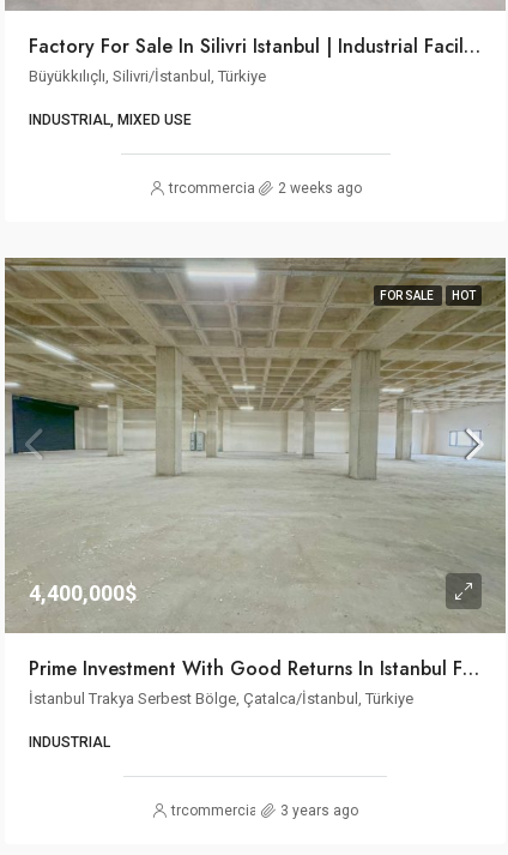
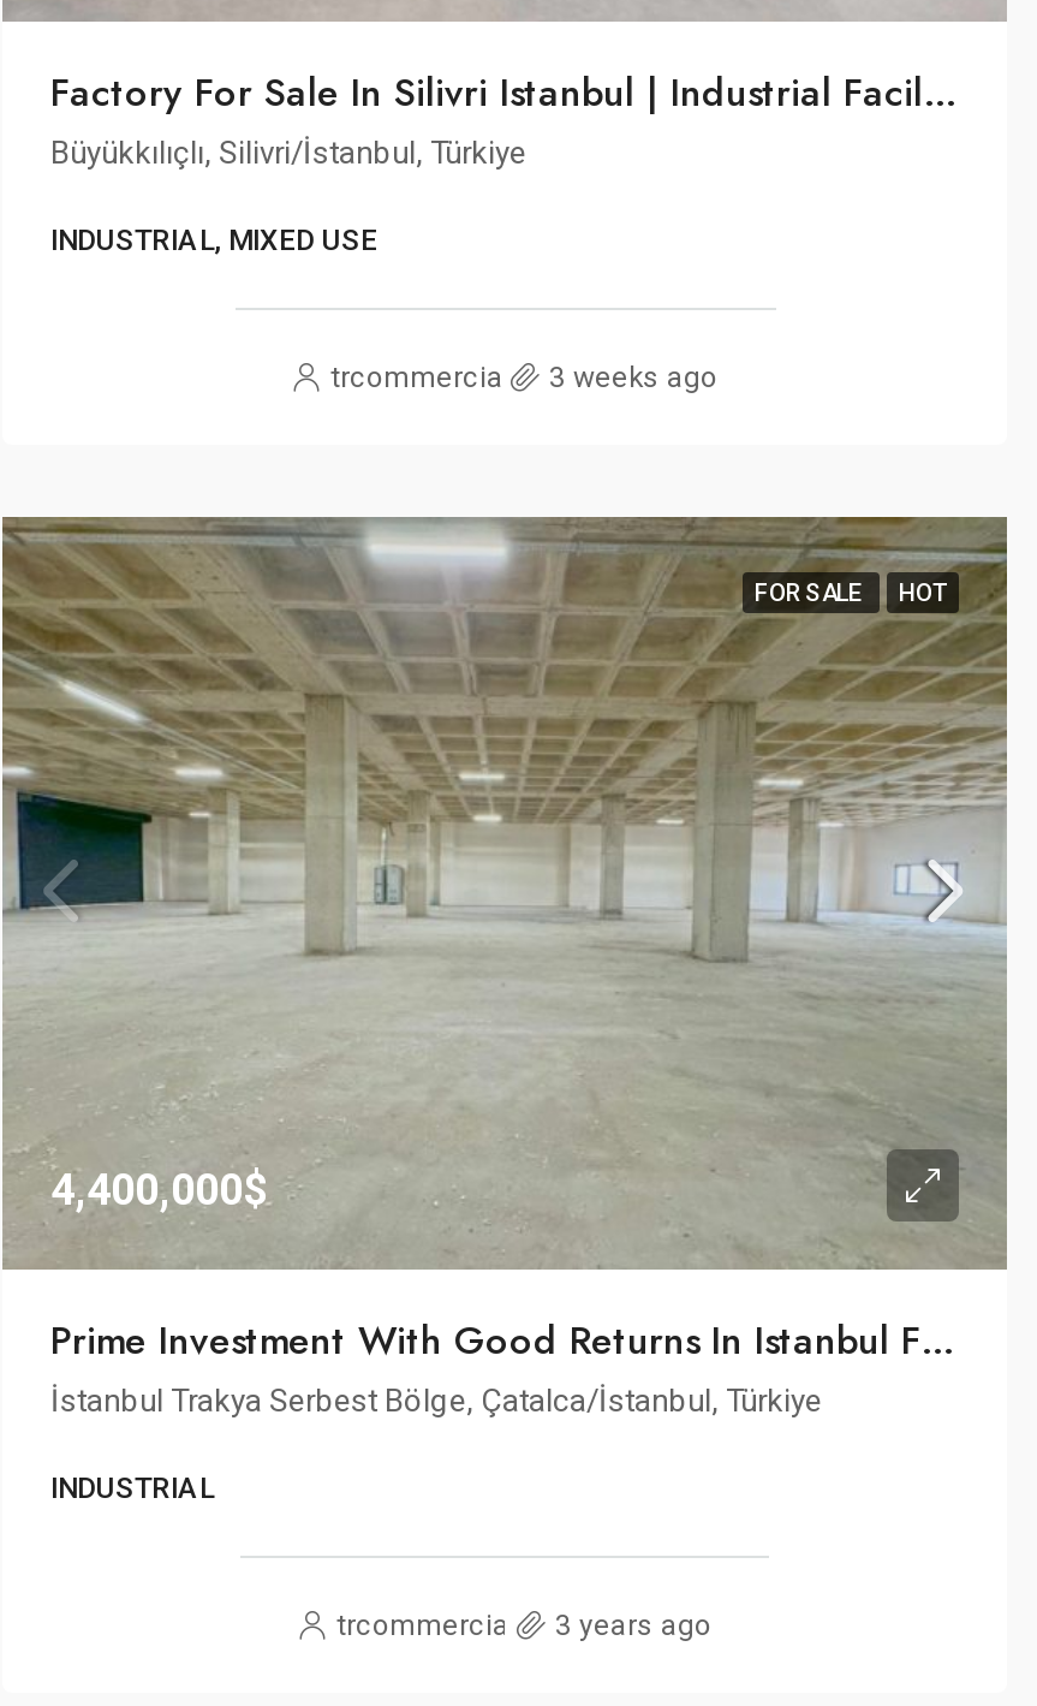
- trcommercial 2 weeks ago
+ trcommercial 3 weeks ago
